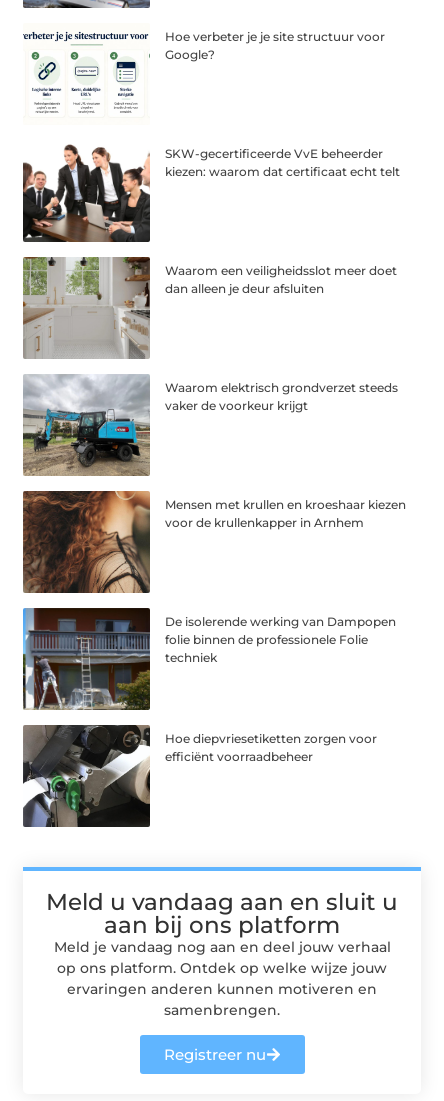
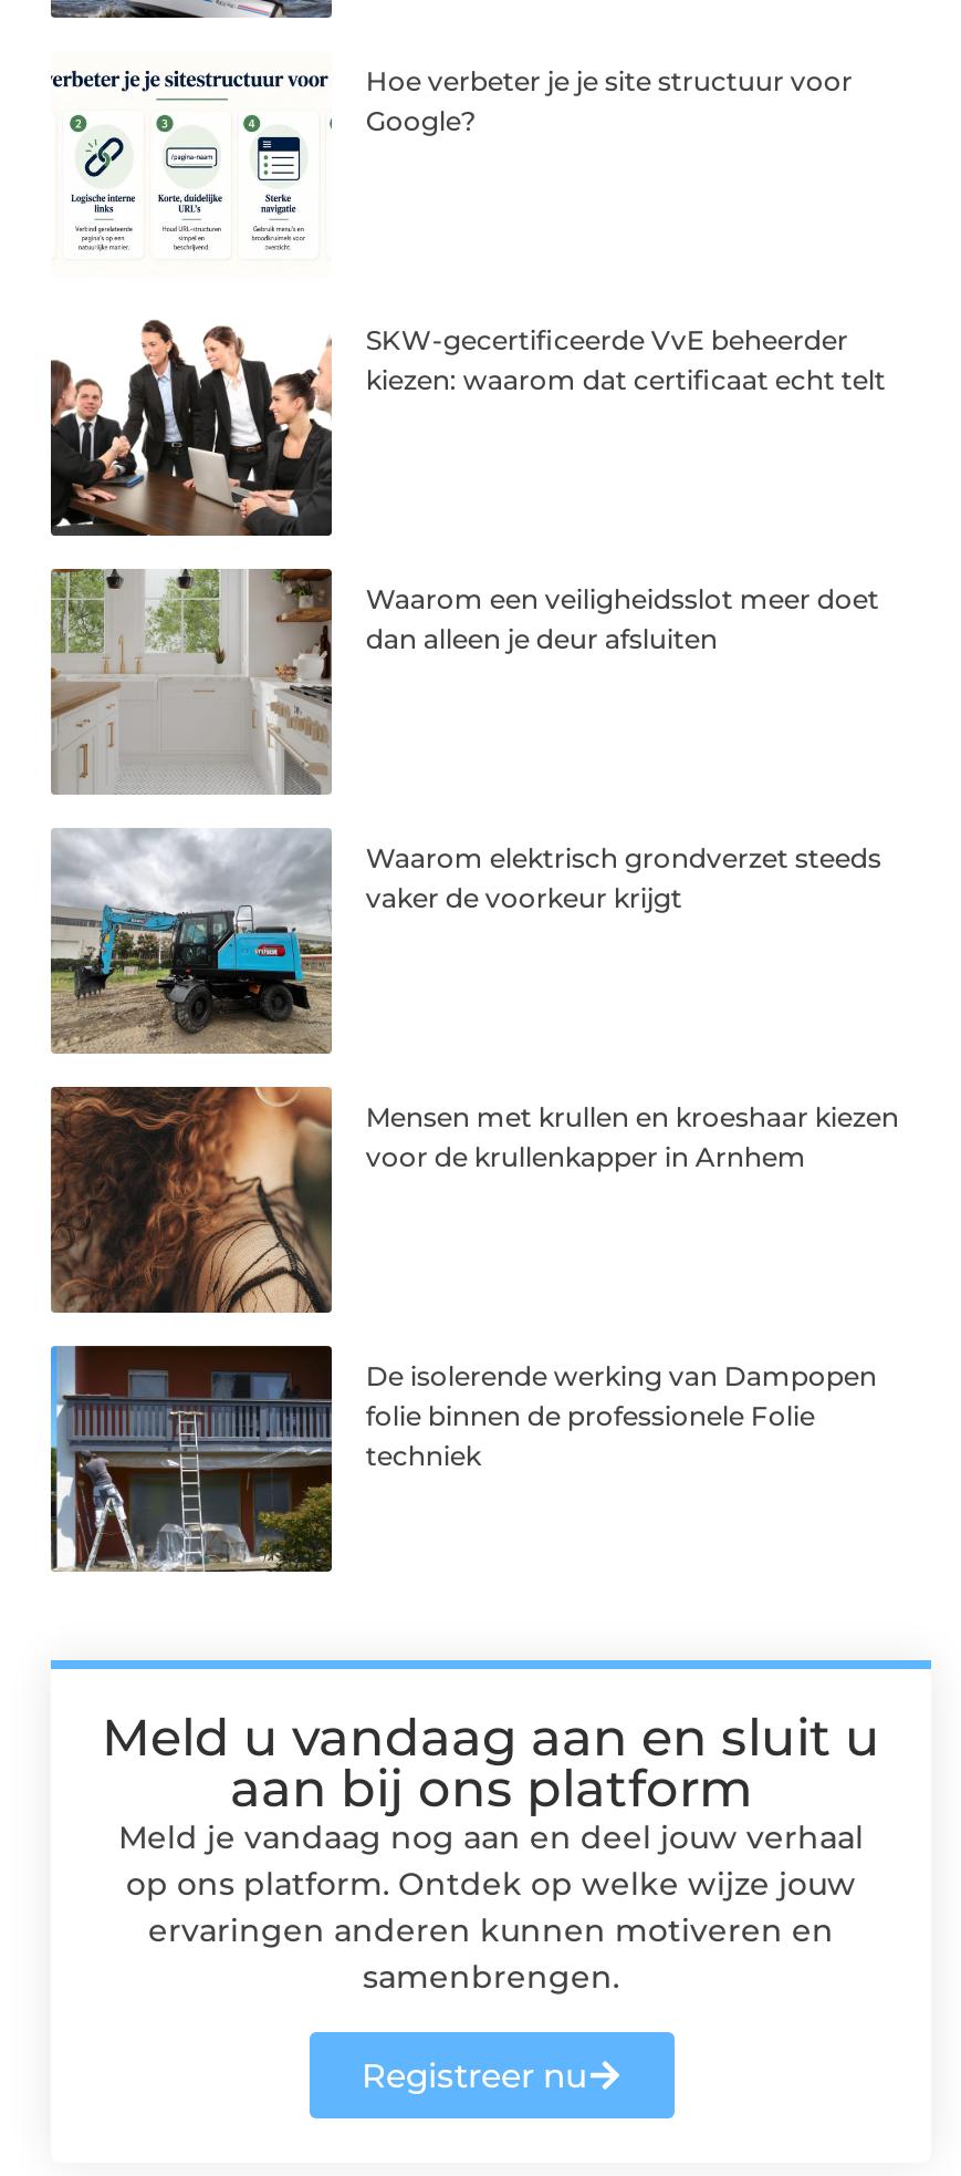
- [image]
- Hoe diepvriesetiketten zorgen voor
- efficiënt voorraadbeheer
